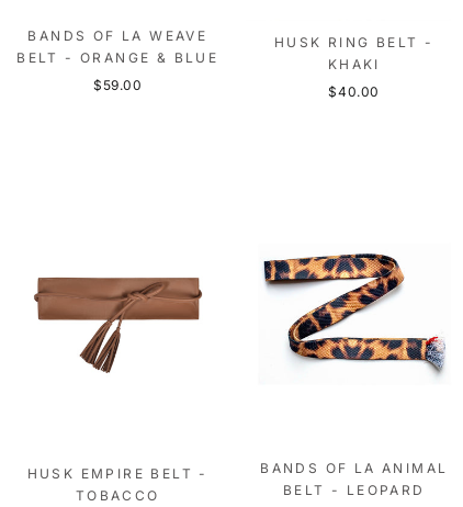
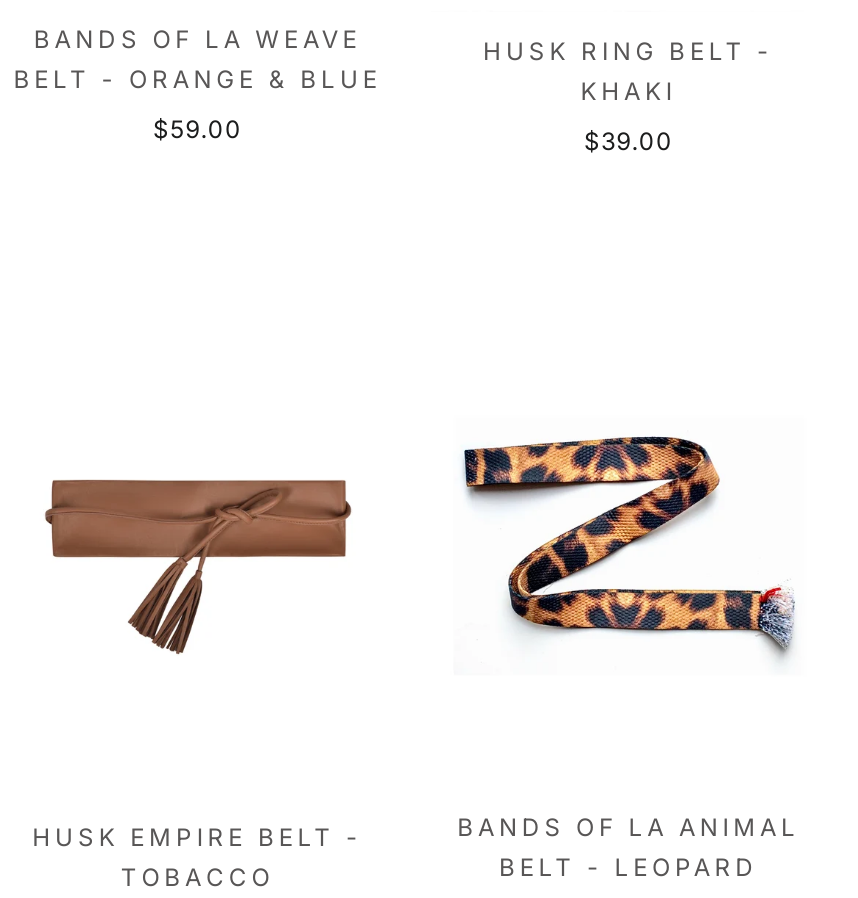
- $40.00
+ $39.00
